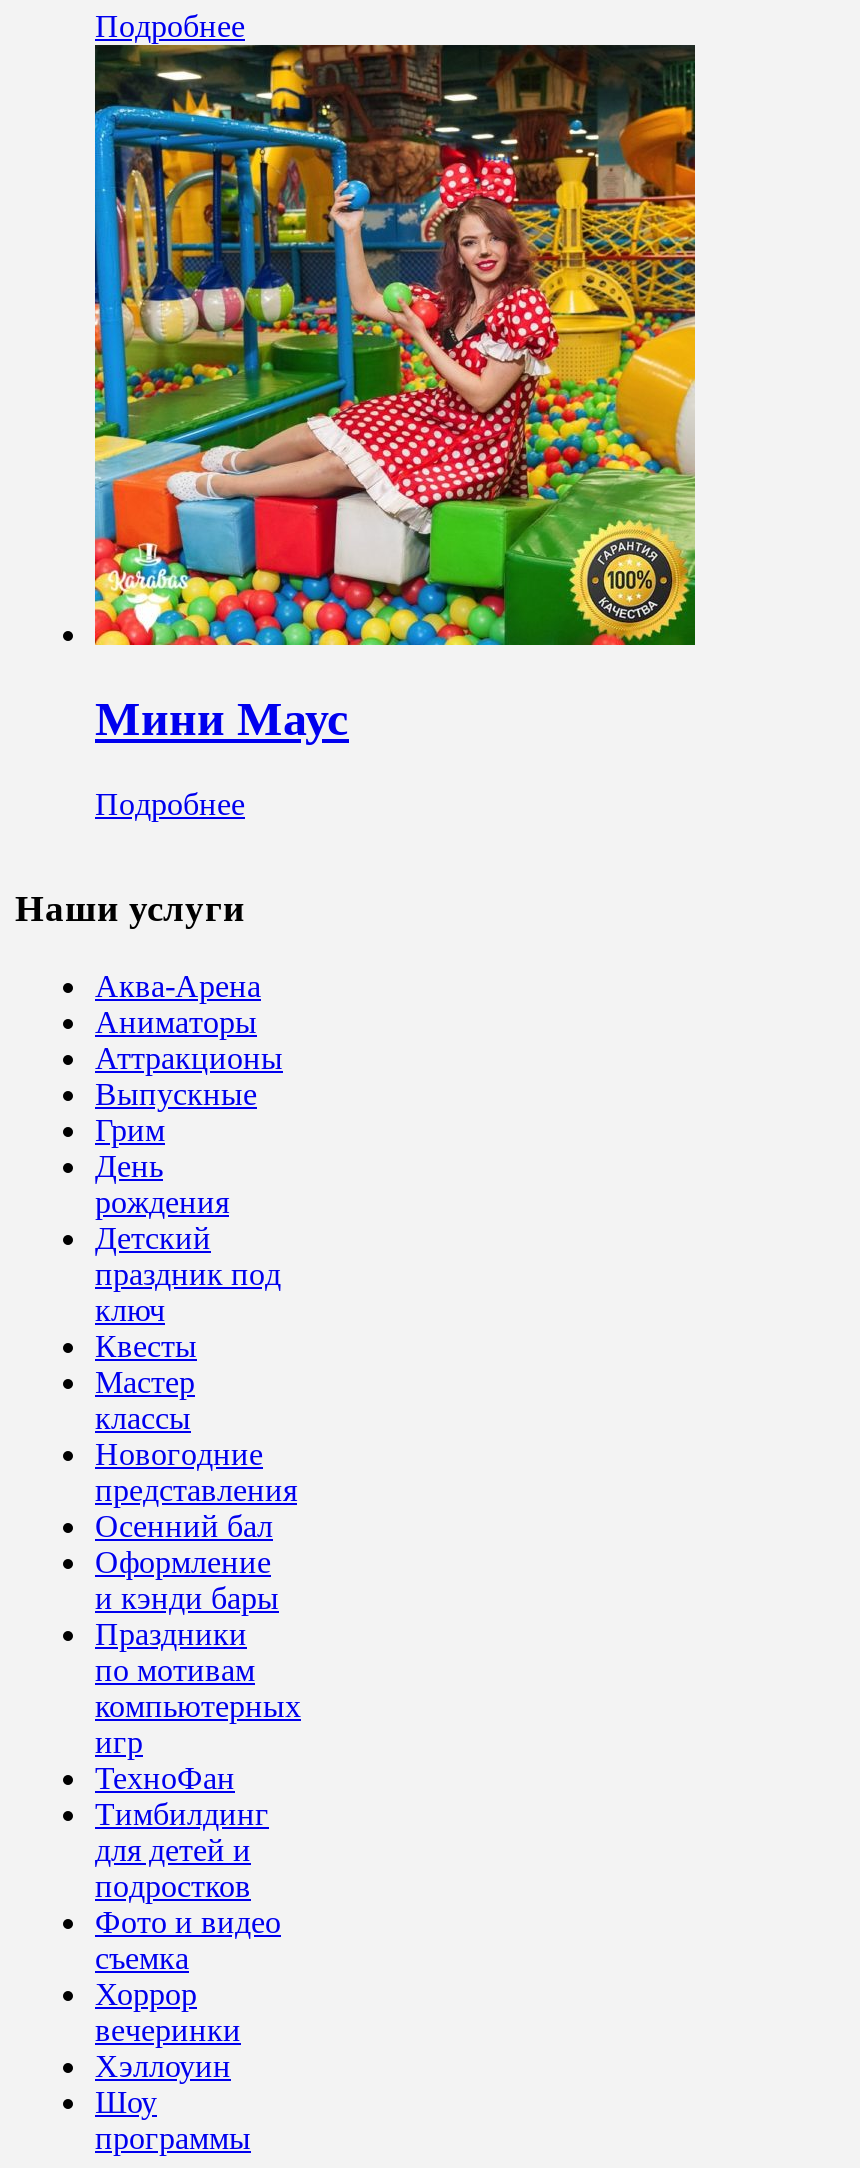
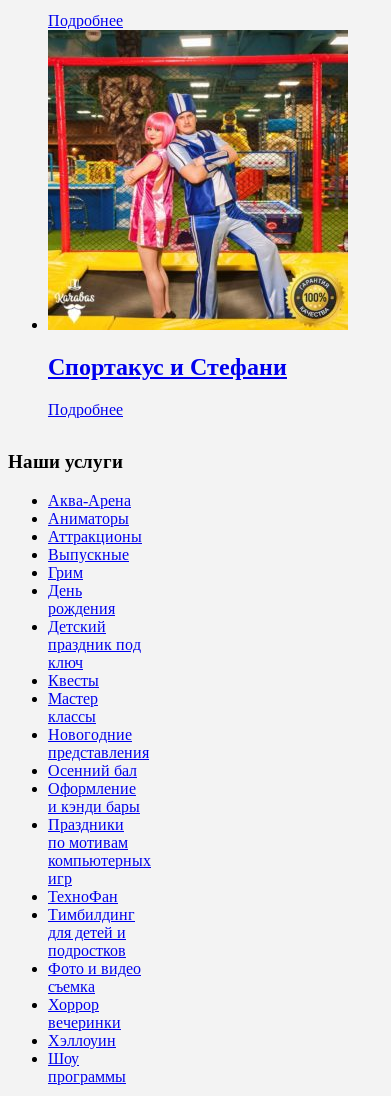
- [image]
- Мини Маус
+ [image]
+ Спортакус и Стефани
